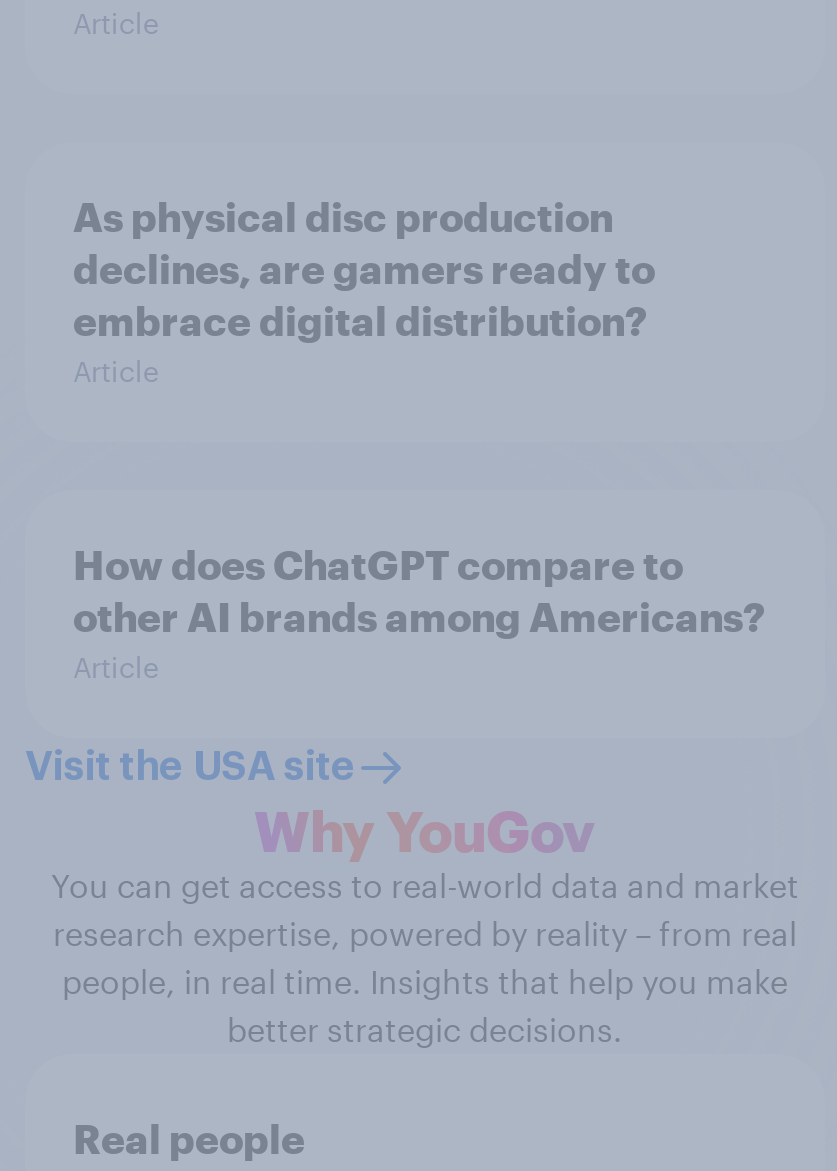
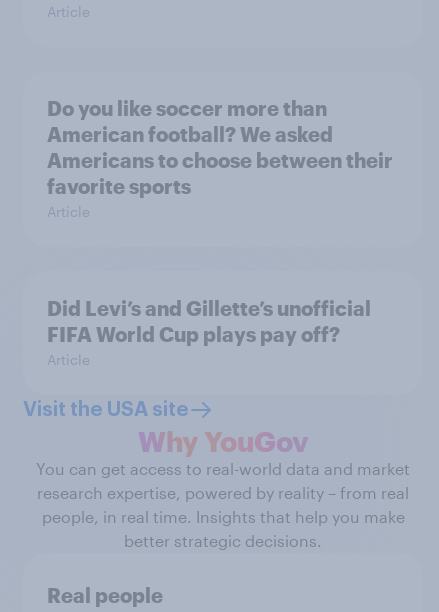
- As physical disc production
- declines, are gamers ready to
- embrace digital distribution?
+ Do you like soccer more than
+ American football? We asked
+ Americans to choose between their
+ favorite sports

- How does ChatGPT compare to
- other AI brands among Americans?
+ Did Levi’s and Gillette’s unofficial
+ FIFA World Cup plays pay off?
